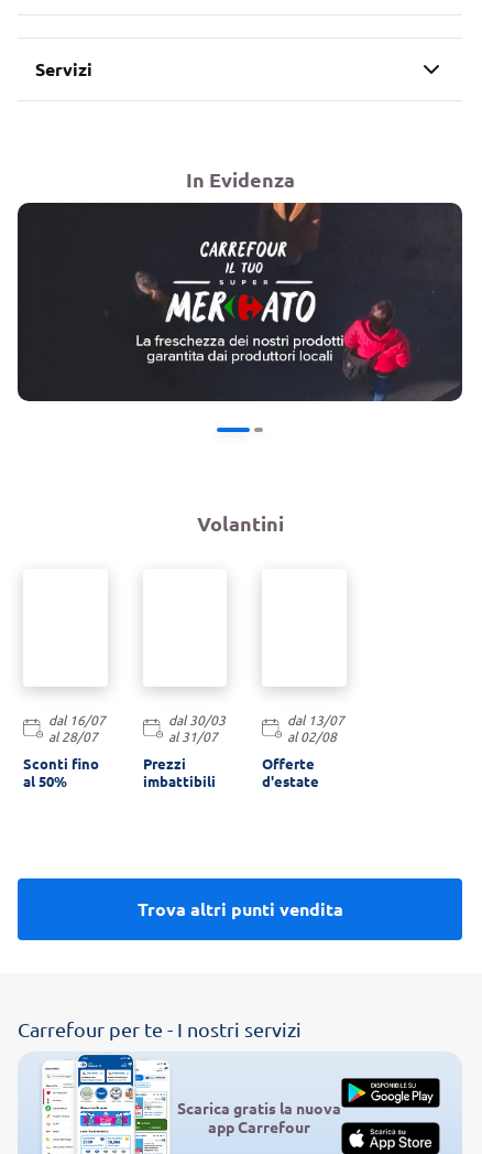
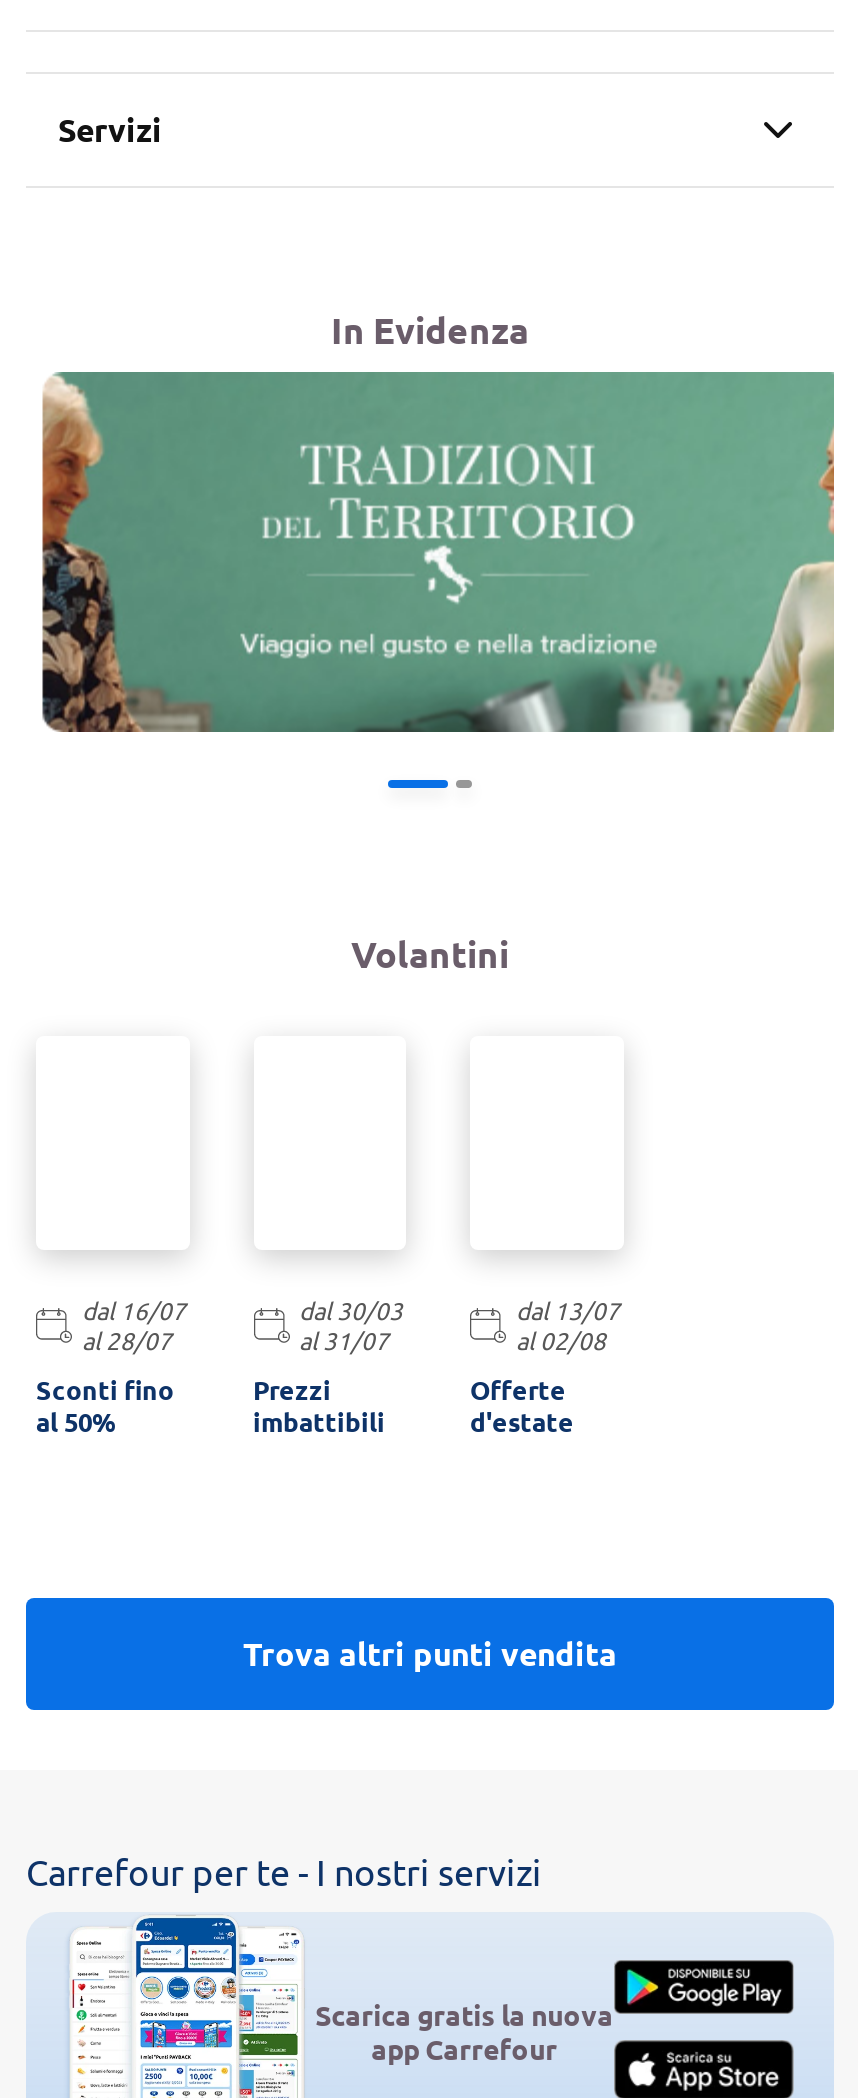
- [image]
+ [image]
